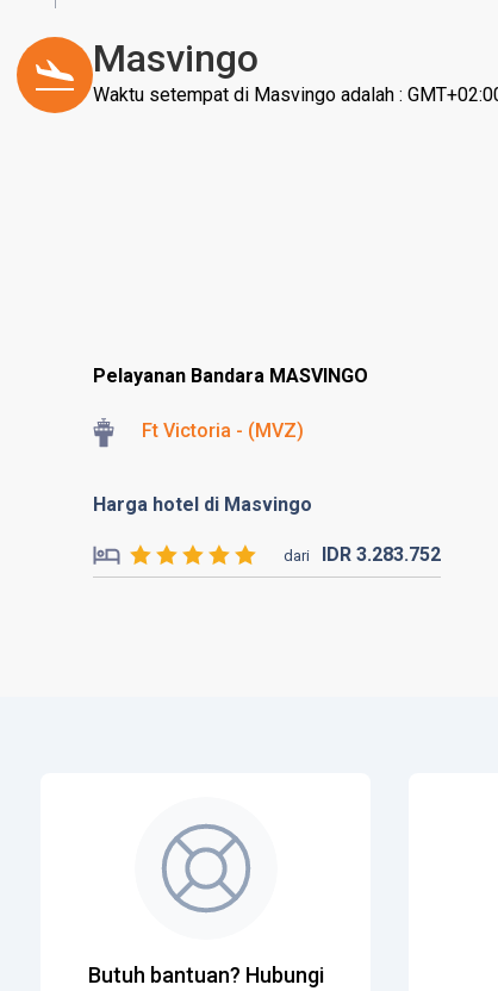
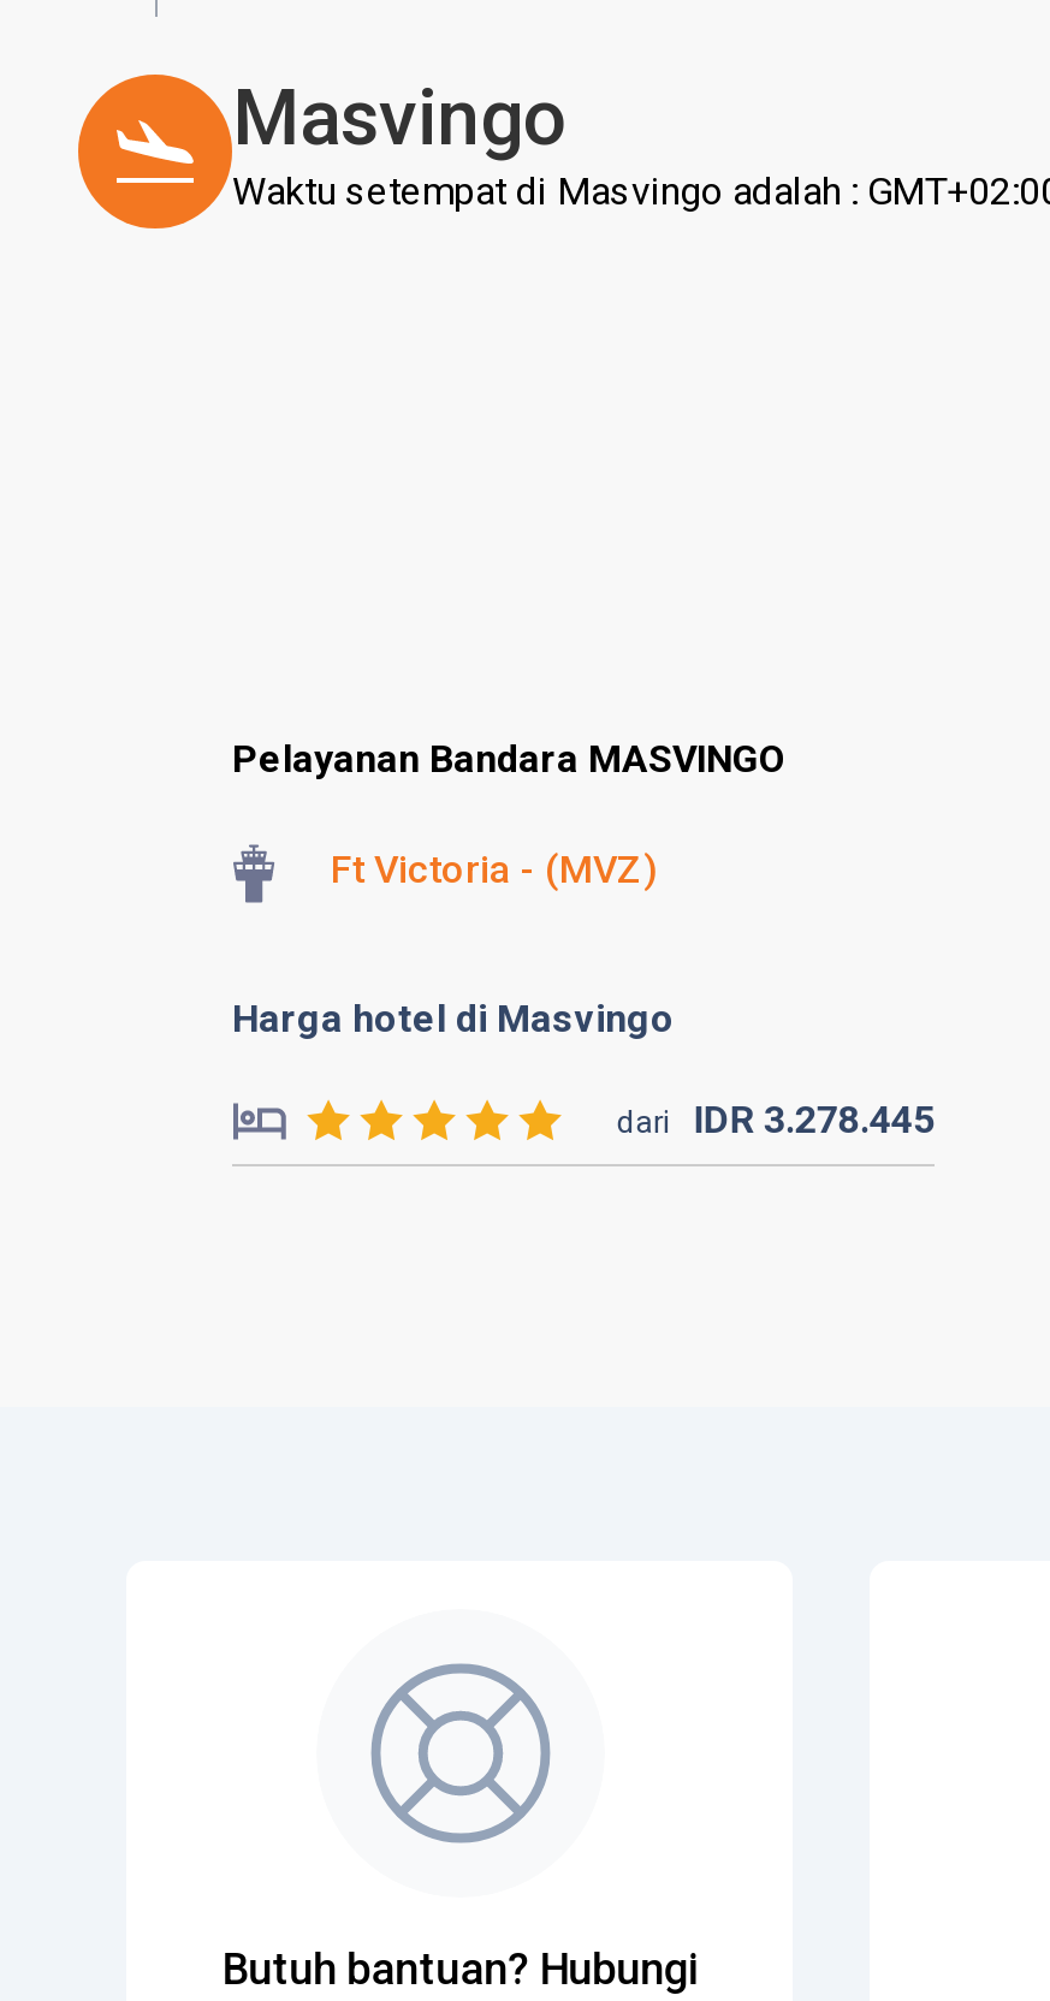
- dari IDR 3.283.752
+ dari IDR 3.278.445
